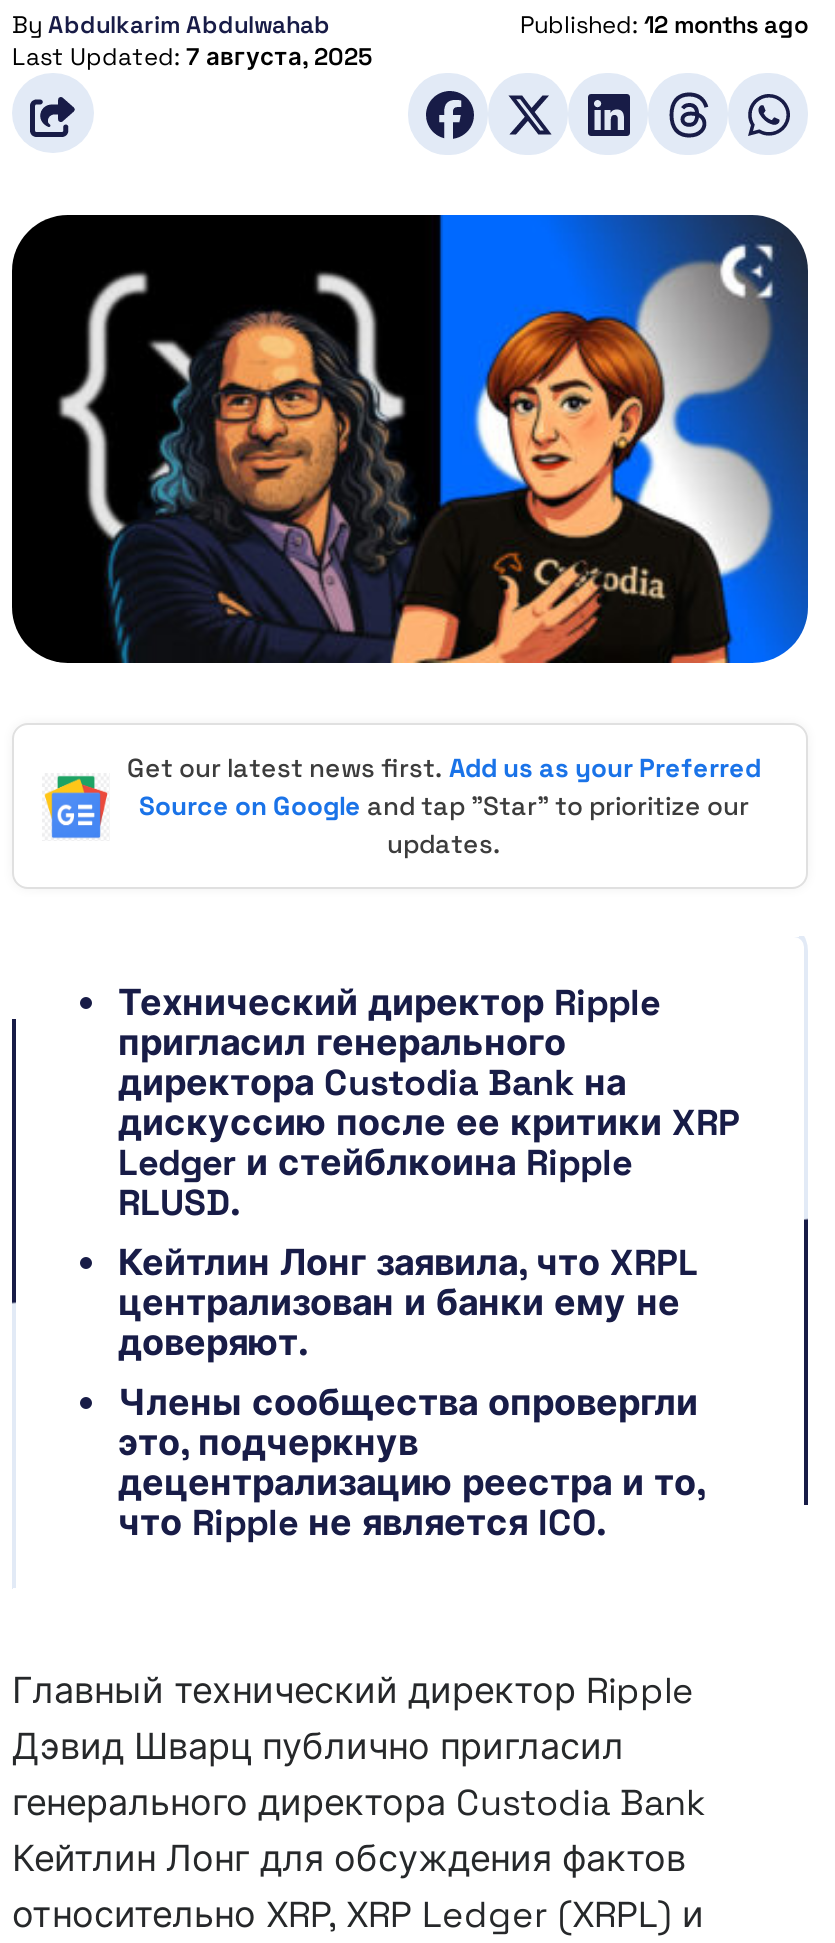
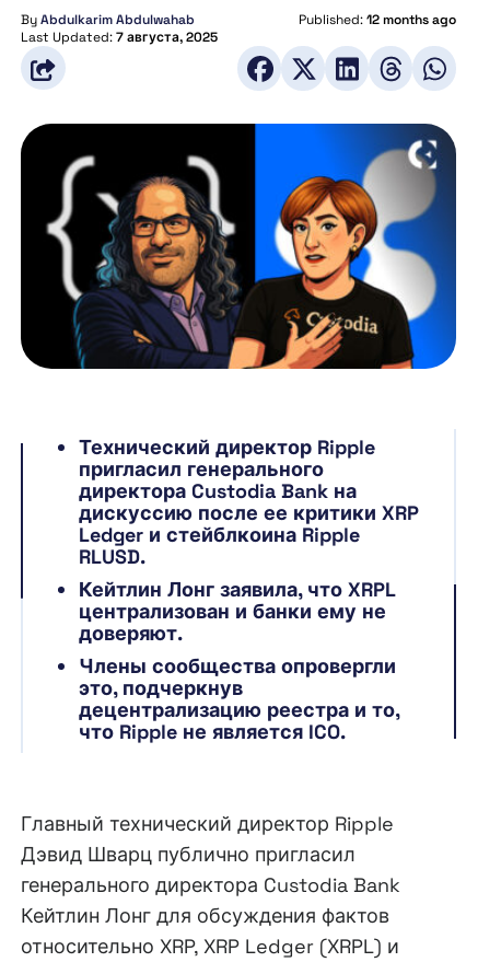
- [image]
- Get our latest news first. Add us as your Preferred
- Source on Google and tap "Star" to prioritize our
- updates.
